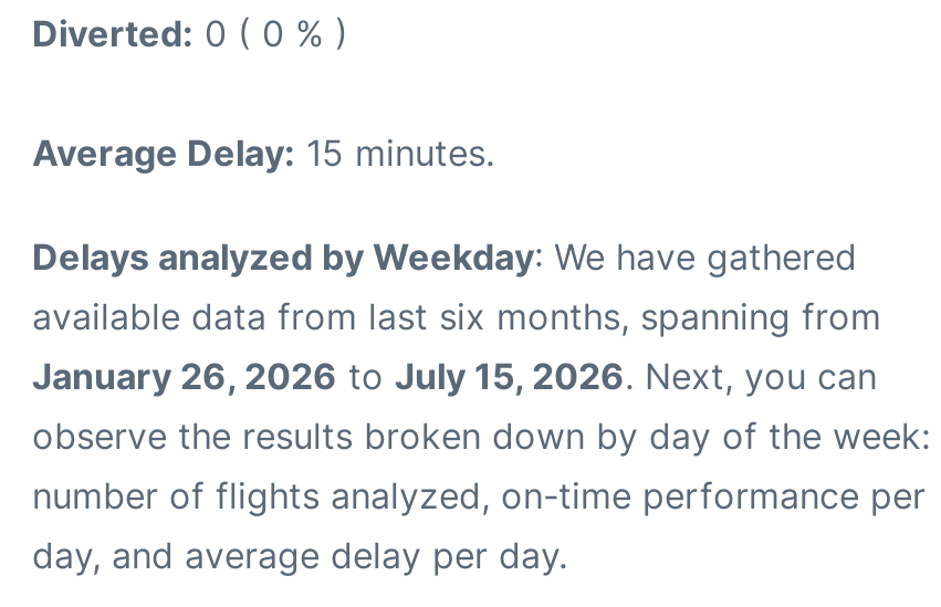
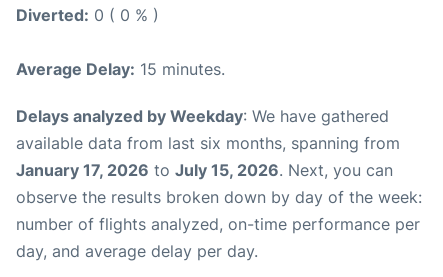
- January 26, 2026 to July 15, 2026. Next, you can
+ January 17, 2026 to July 15, 2026. Next, you can
